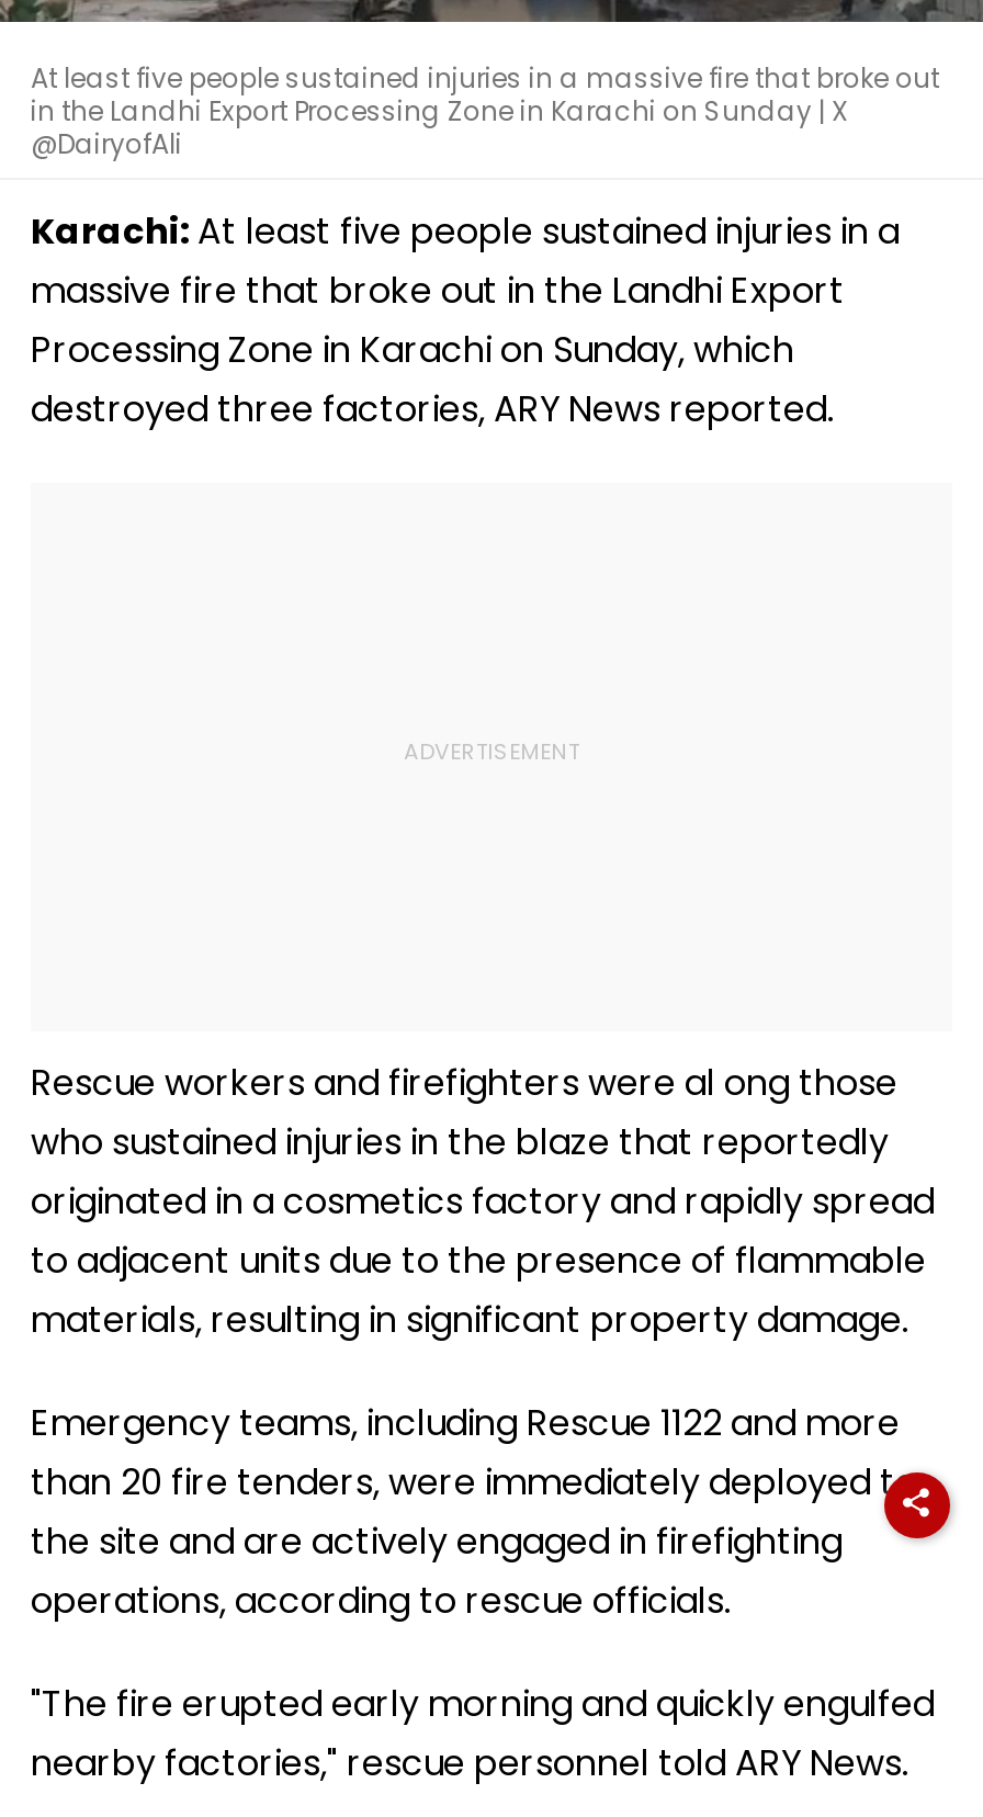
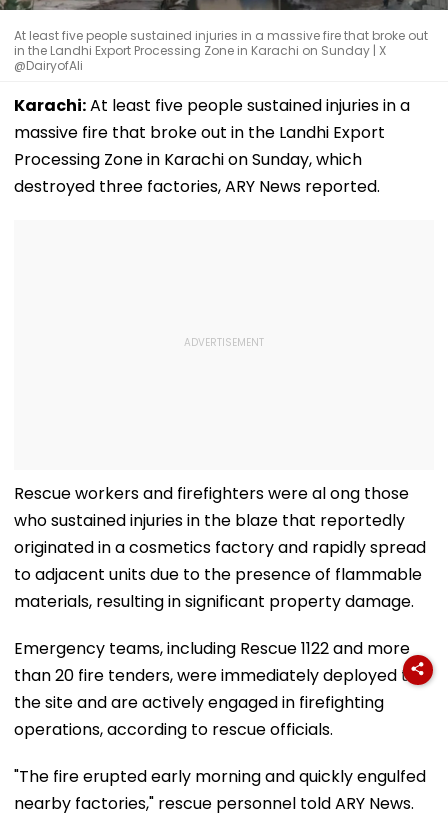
- [image]
+ [image]
